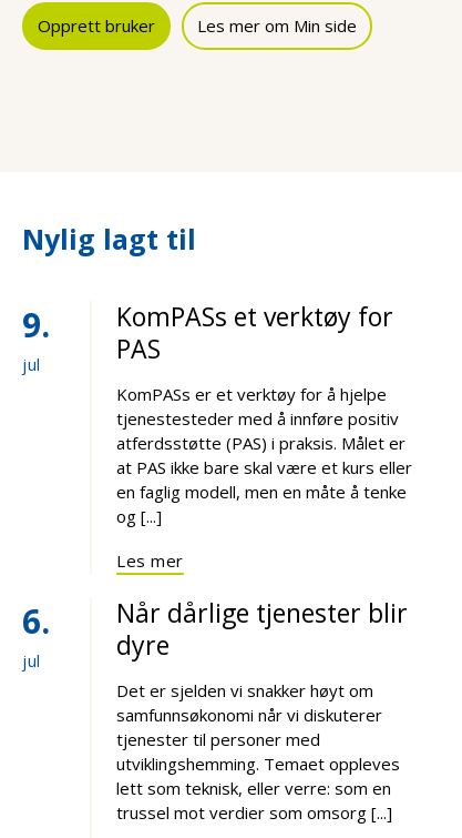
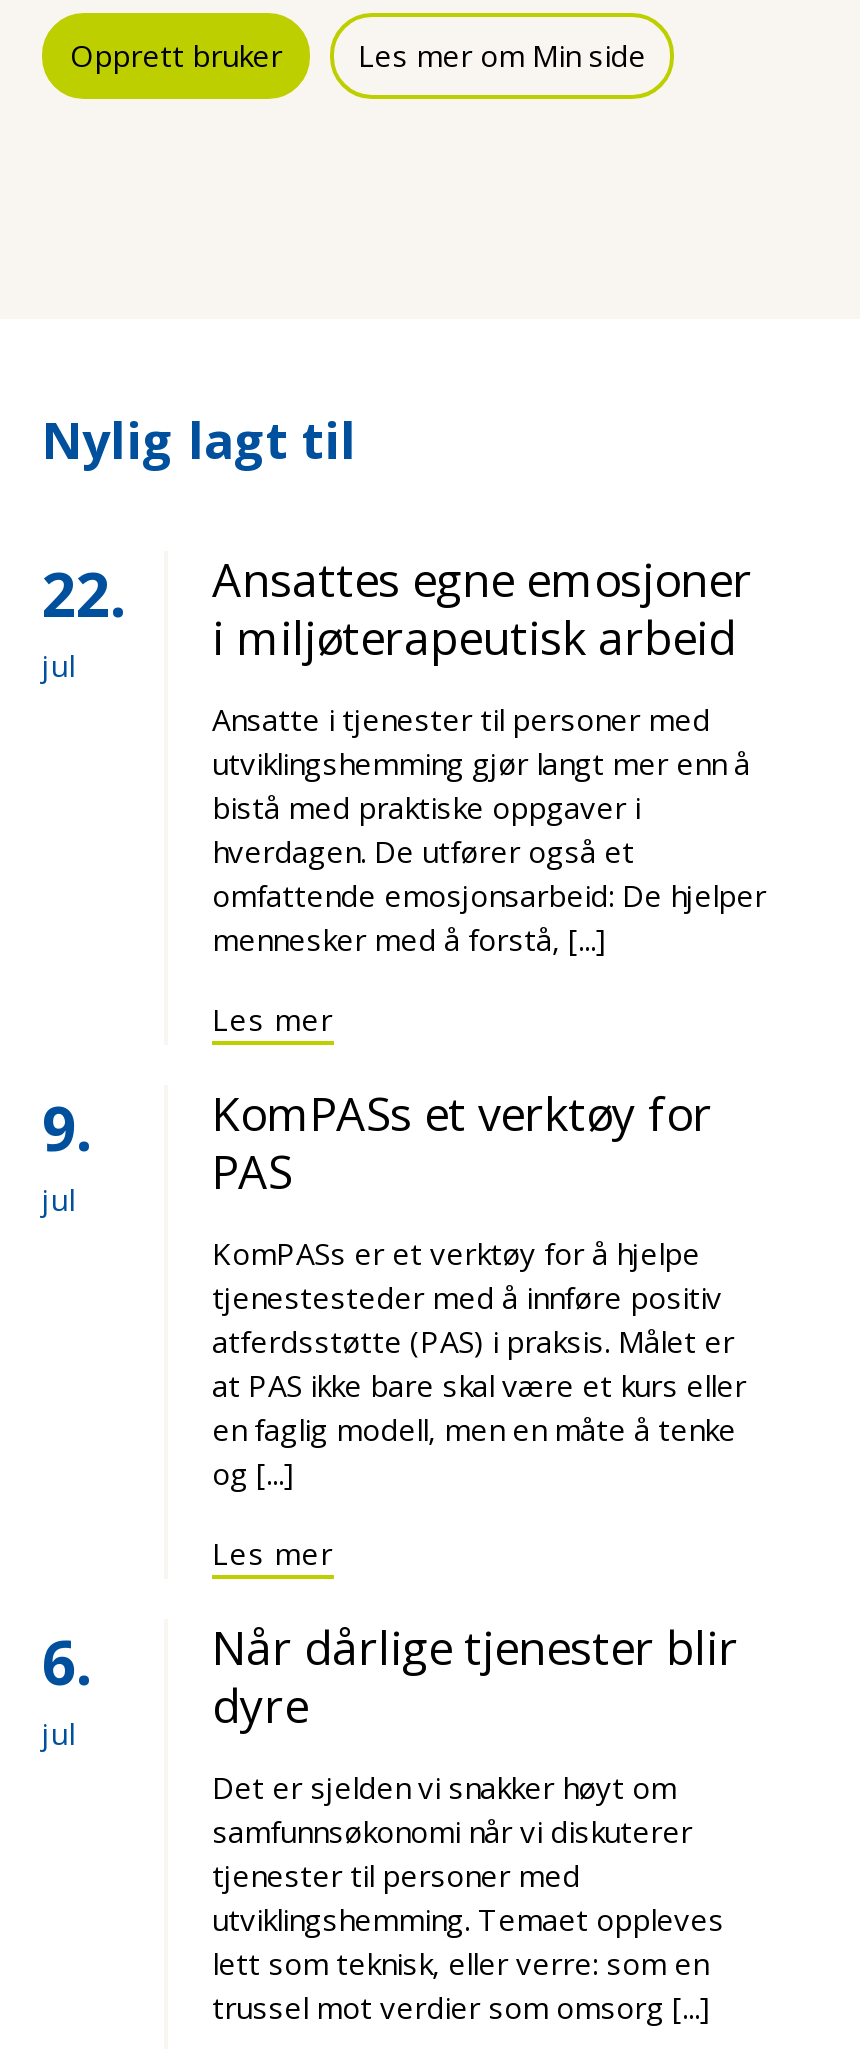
+ 22
+ jul

+ Ansattes egne emosjoner
+ i miljøterapeutisk arbeid
+ Ansatte i tjenester til personer med
+ utviklingshemming gjør langt mer enn å
+ bistå med praktiske oppgaver i
+ hverdagen. De utfører også et
+ omfattende emosjonsarbeid: De hjelper
+ mennesker med å forstå, [...]
+ Les mer
